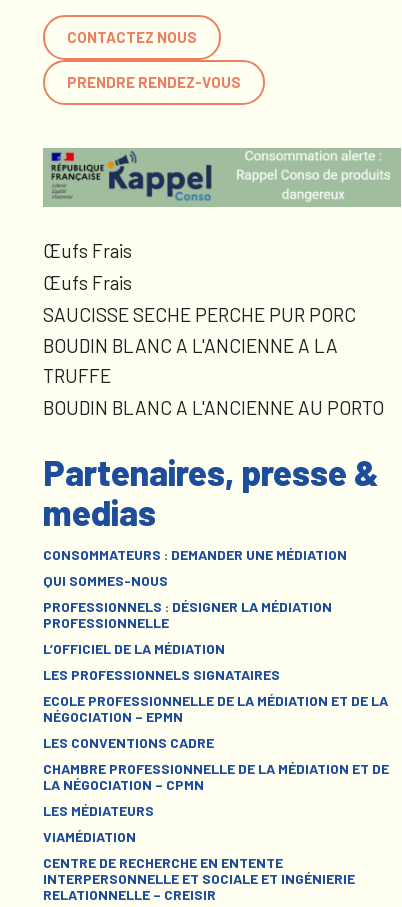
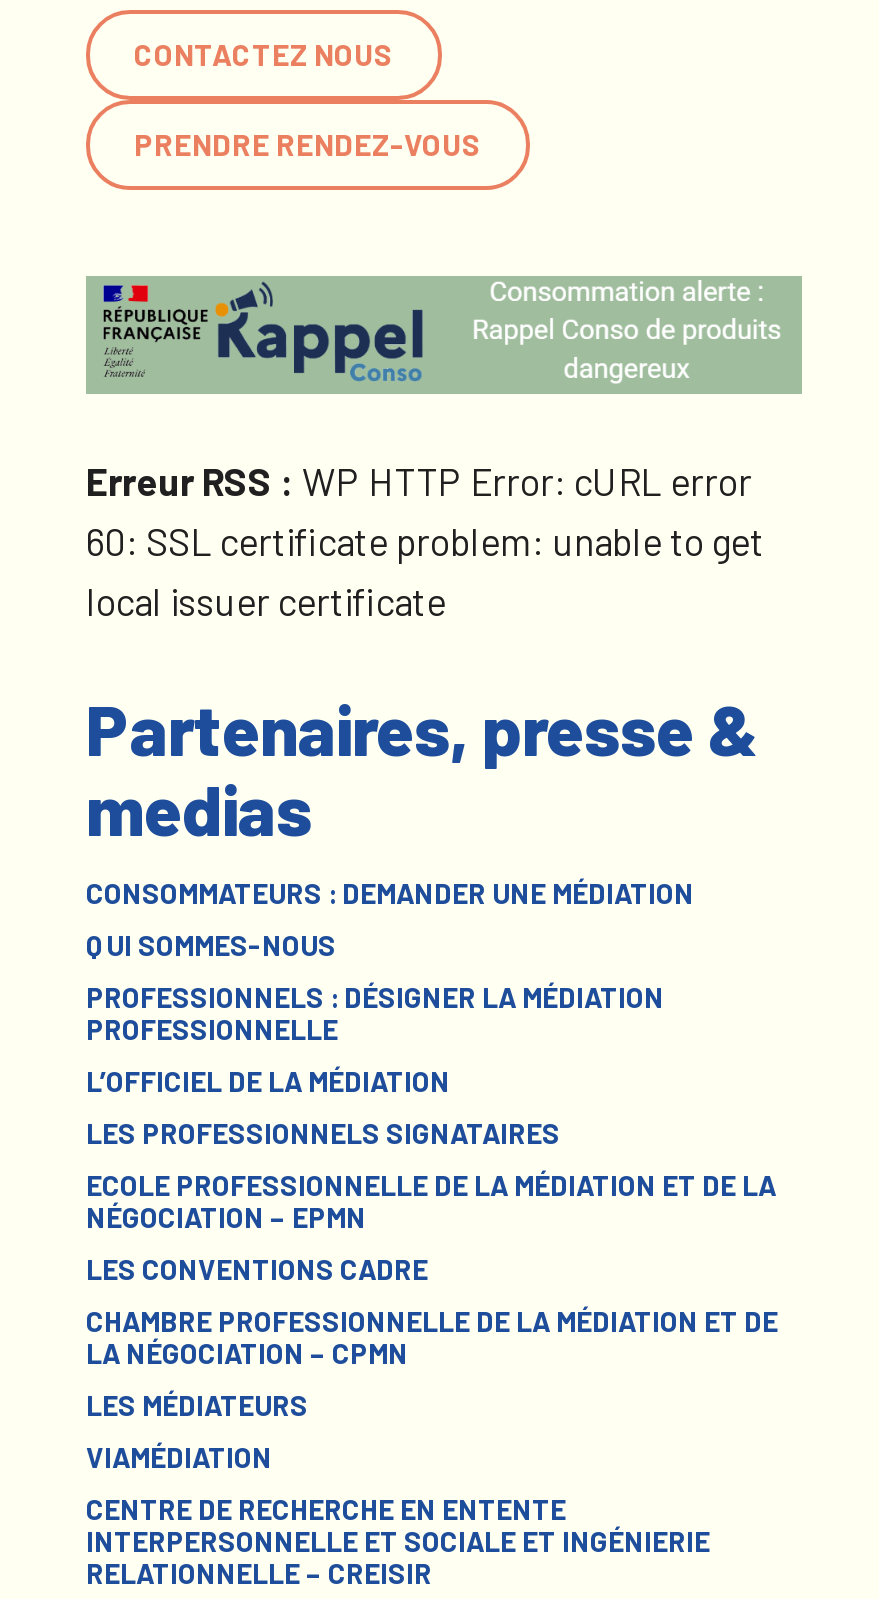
- Œufs Frais
- Œufs Frais
- SAUCISSE SECHE PERCHE PUR PORC
- BOUDIN BLANC A L'ANCIENNE A LA
- TRUFFE
- BOUDIN BLANC A L'ANCIENNE AU PORTO
+ Erreur RSS : WP HTTP Error: cURL error
+ 60: SSL certificate problem: unable to get
+ local issuer certificate
